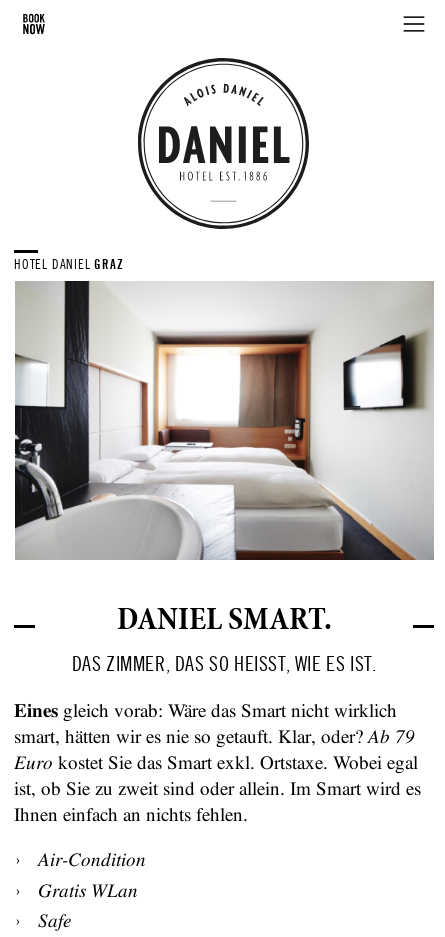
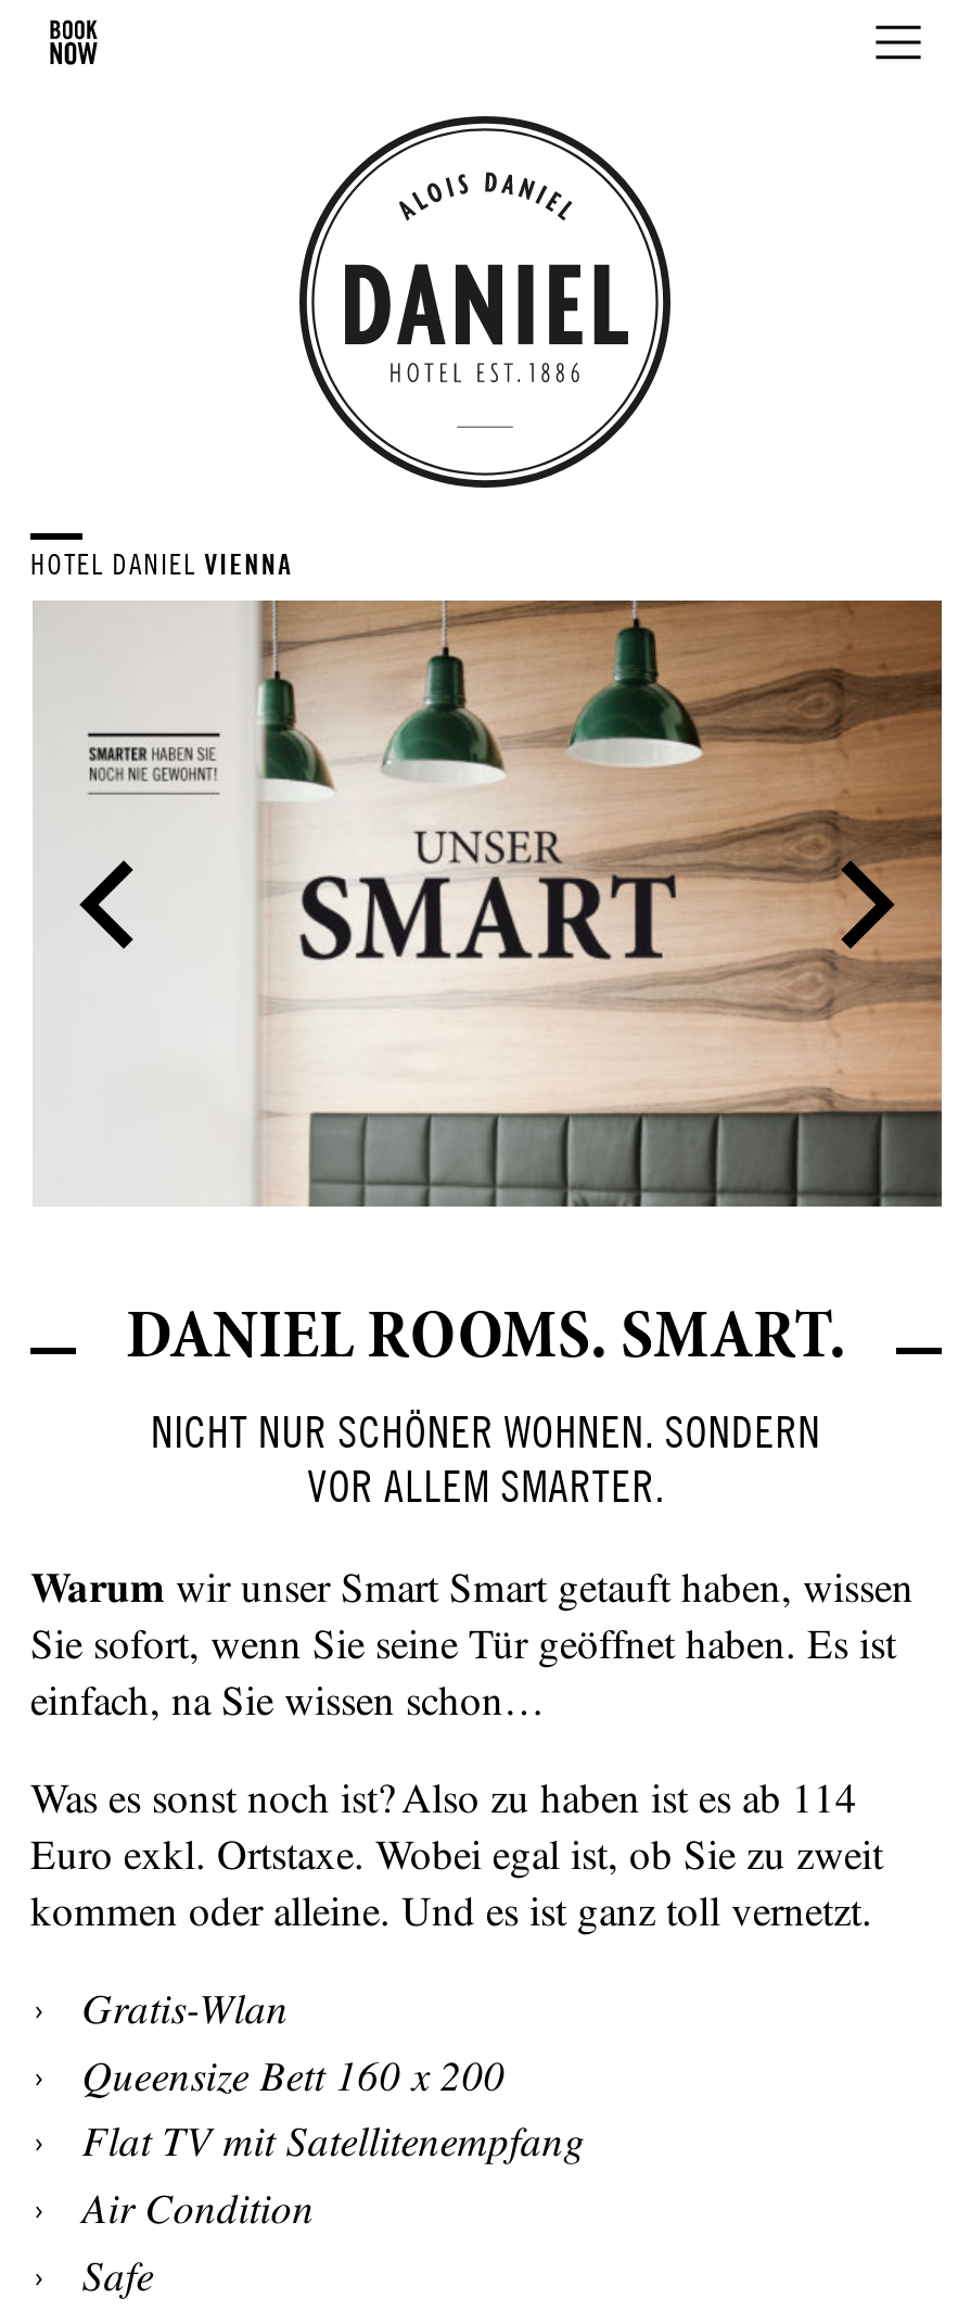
- HOTEL DANIEL GRAZ
+ HOTEL DANIEL VIENNA

- [image]
- DANIEL SMART.
- DAS ZIMMER, DAS SO HEISST, WIE ES IST.
- Eines gleich vorab: Wäre das Smart nicht wirklich
- smart, hätten wir es nie so getauft. Klar, oder? Ab 79
- Euro kostet Sie das Smart exkl. Ortstaxe. Wobei egal
- ist, ob Sie zu zweit sind oder allein. Im Smart wird es
- Ihnen einfach an nichts fehlen.
- Air-Condition
- Gratis WLan
+ [image]
+ DANIEL ROOMS. SMART.
+ NICHT NUR SCHÖNER WOHNEN. SONDERN
+ VOR ALLEM SMARTER.
+ Warum wir unser Smart Smart getauft haben, wissen
+ Sie sofort, wenn Sie seine Tür geöffnet haben. Es ist
+ einfach, na Sie wissen schon…
+ Was es sonst noch ist? Also zu haben ist es ab 114
+ Euro exkl. Ortstaxe. Wobei egal ist, ob Sie zu zweit
+ kommen oder alleine. Und es ist ganz toll vernetzt.
+ Gratis-Wlan
+ Queensize Bett 160 x 200
+ Flat TV mit Satellitenempfang
+ Air Condition
